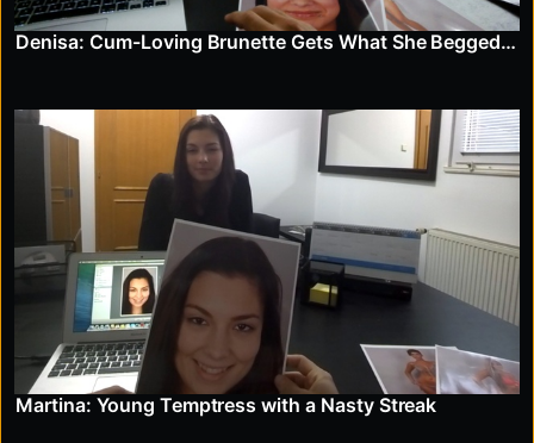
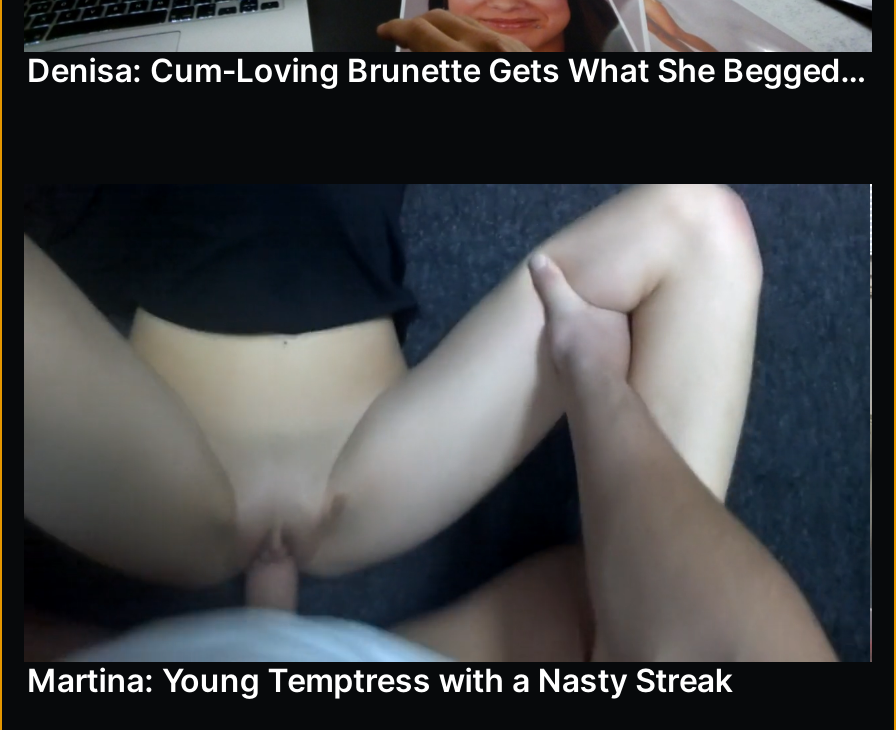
- [image]
+ [image]
